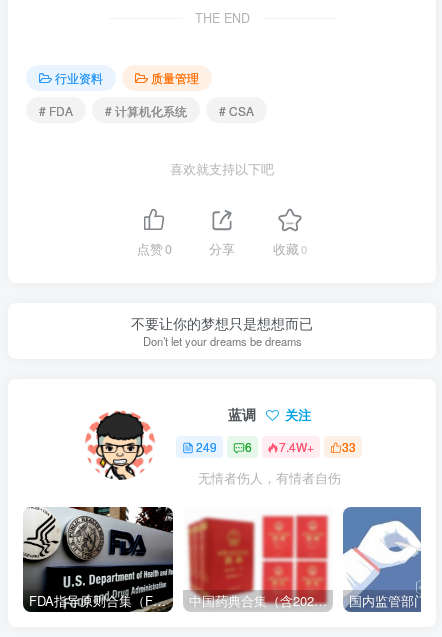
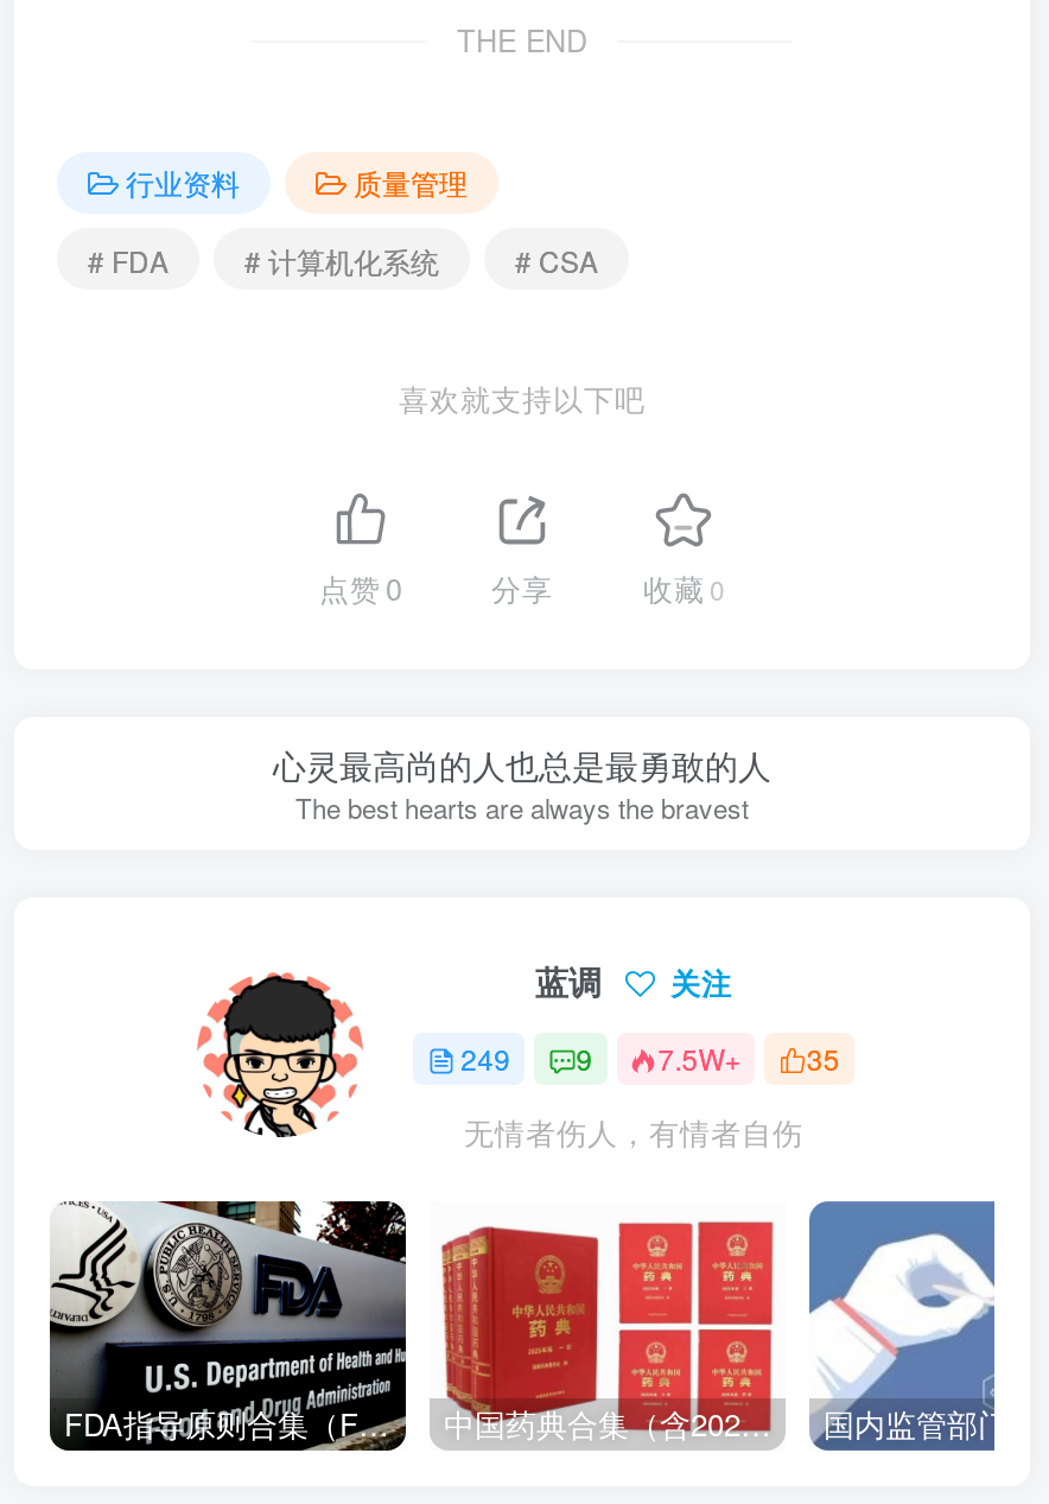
- 不要让你的梦想只是想想而已
- Don’t let your dreams be dreams
+ 心灵最高尚的人也总是最勇敢的人
+ The best hearts are always the bravest

- 6
- 7.4W+
- 33
+ 9
+ 7.5W+
+ 35
